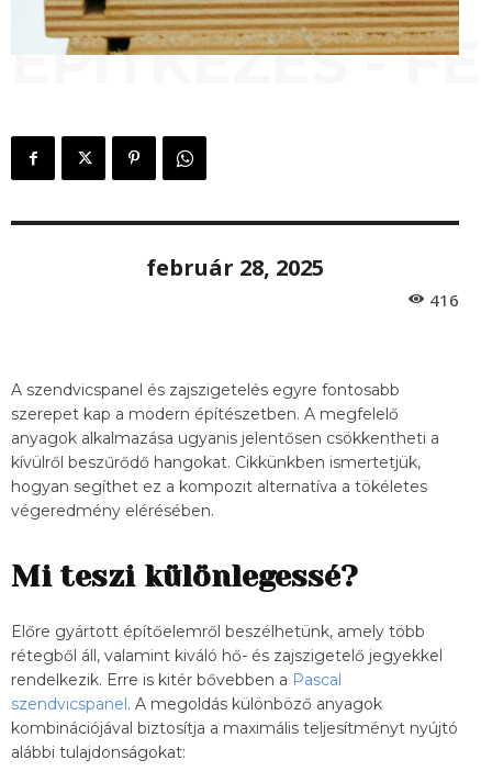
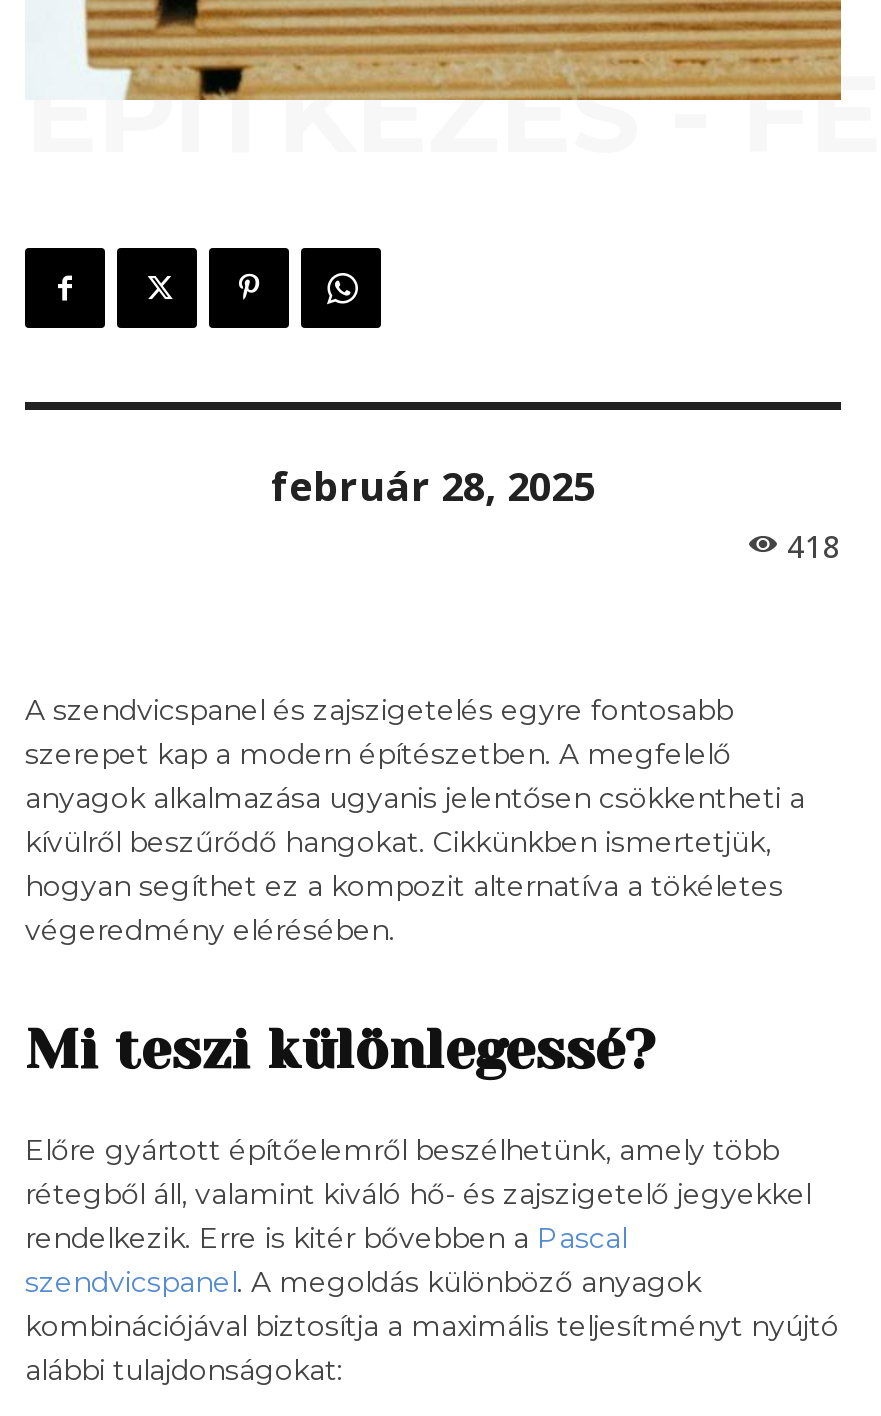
- 416
+ 418
